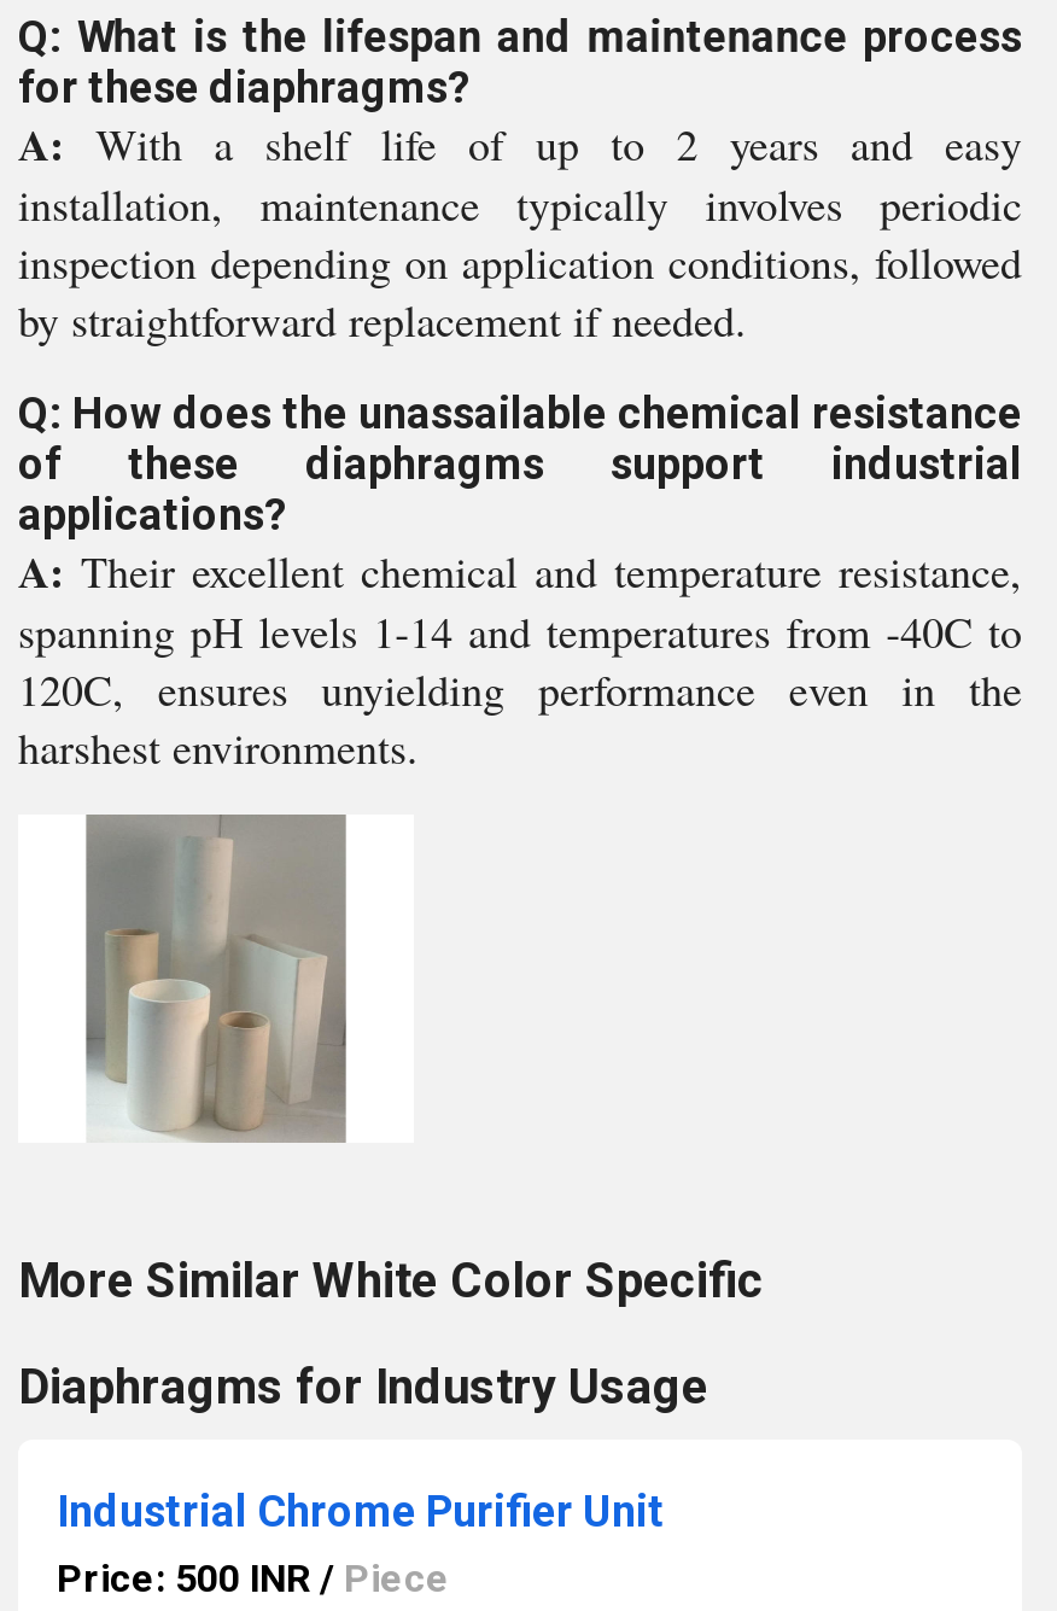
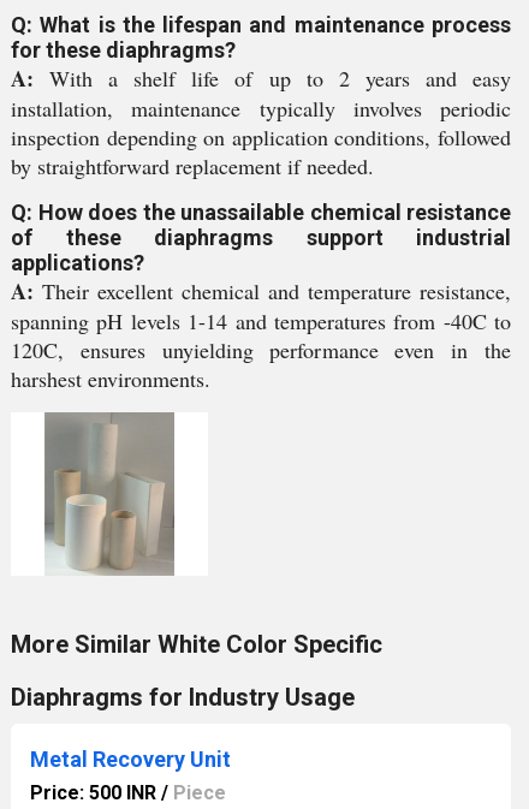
- Industrial Chrome Purifier Unit
+ Metal Recovery Unit
